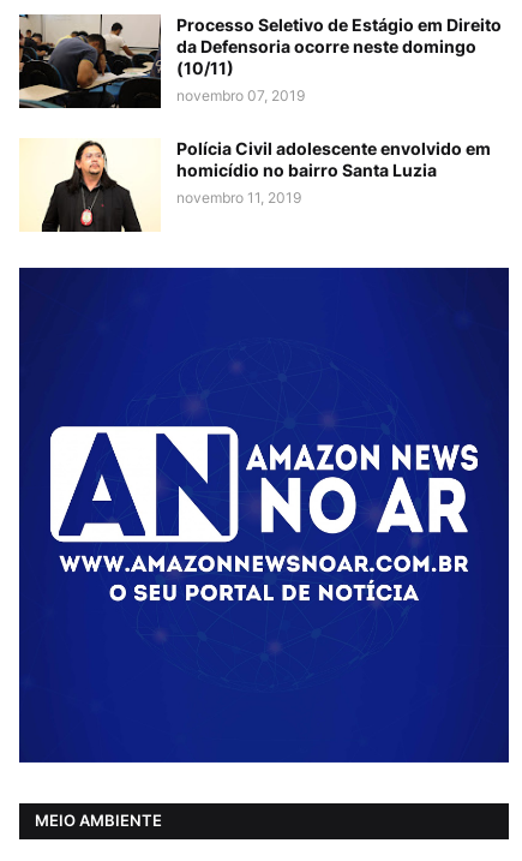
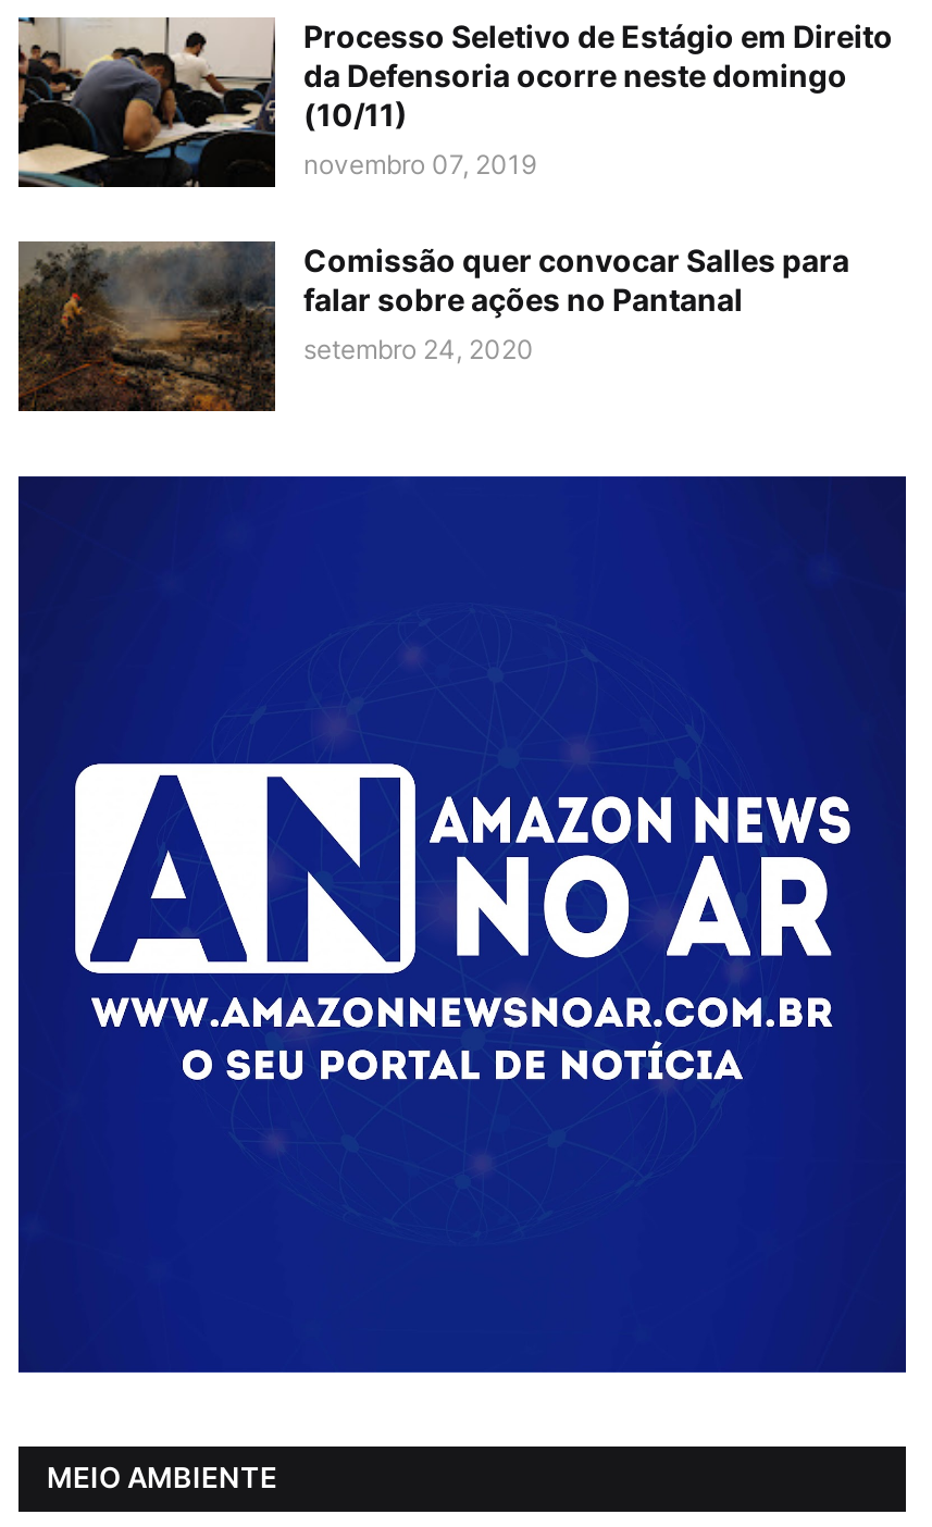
- [image]
- Polícia Civil adolescente envolvido em
- homicídio no bairro Santa Luzia
- novembro 11, 2019
+ [image]
+ Comissão quer convocar Salles para
+ falar sobre ações no Pantanal
+ setembro 24, 2020
